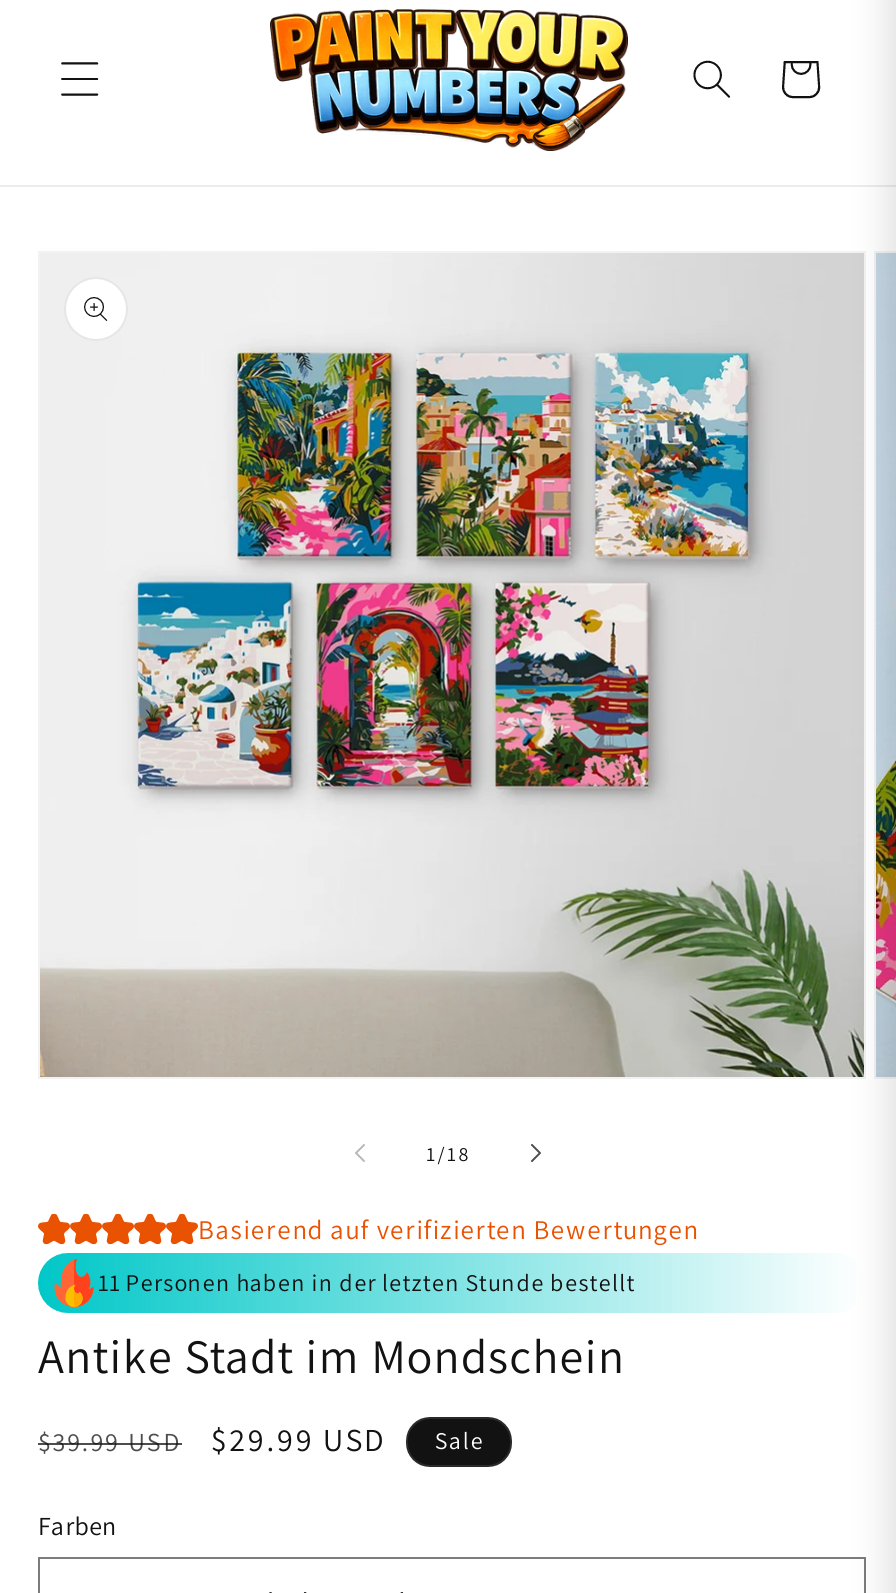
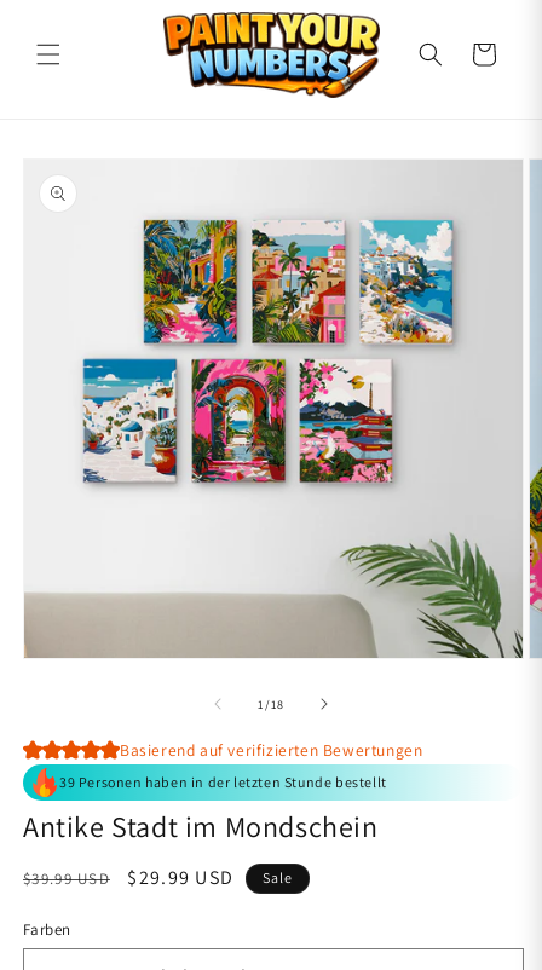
- 11 Personen haben in der letzten Stunde bestellt
+ 39 Personen haben in der letzten Stunde bestellt
